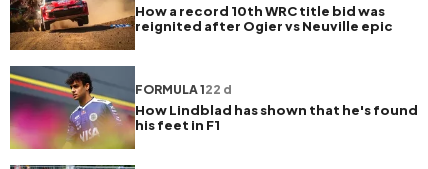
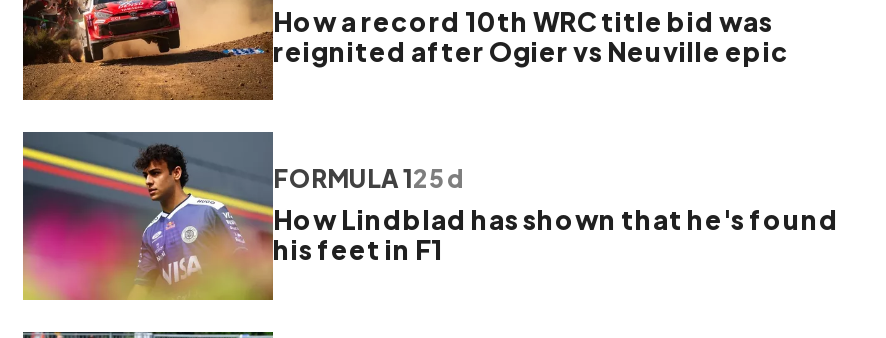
- FORMULA 122 d
+ FORMULA 125 d
